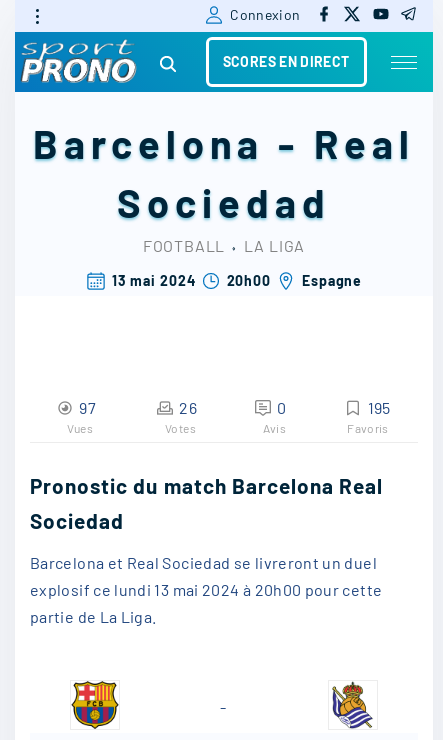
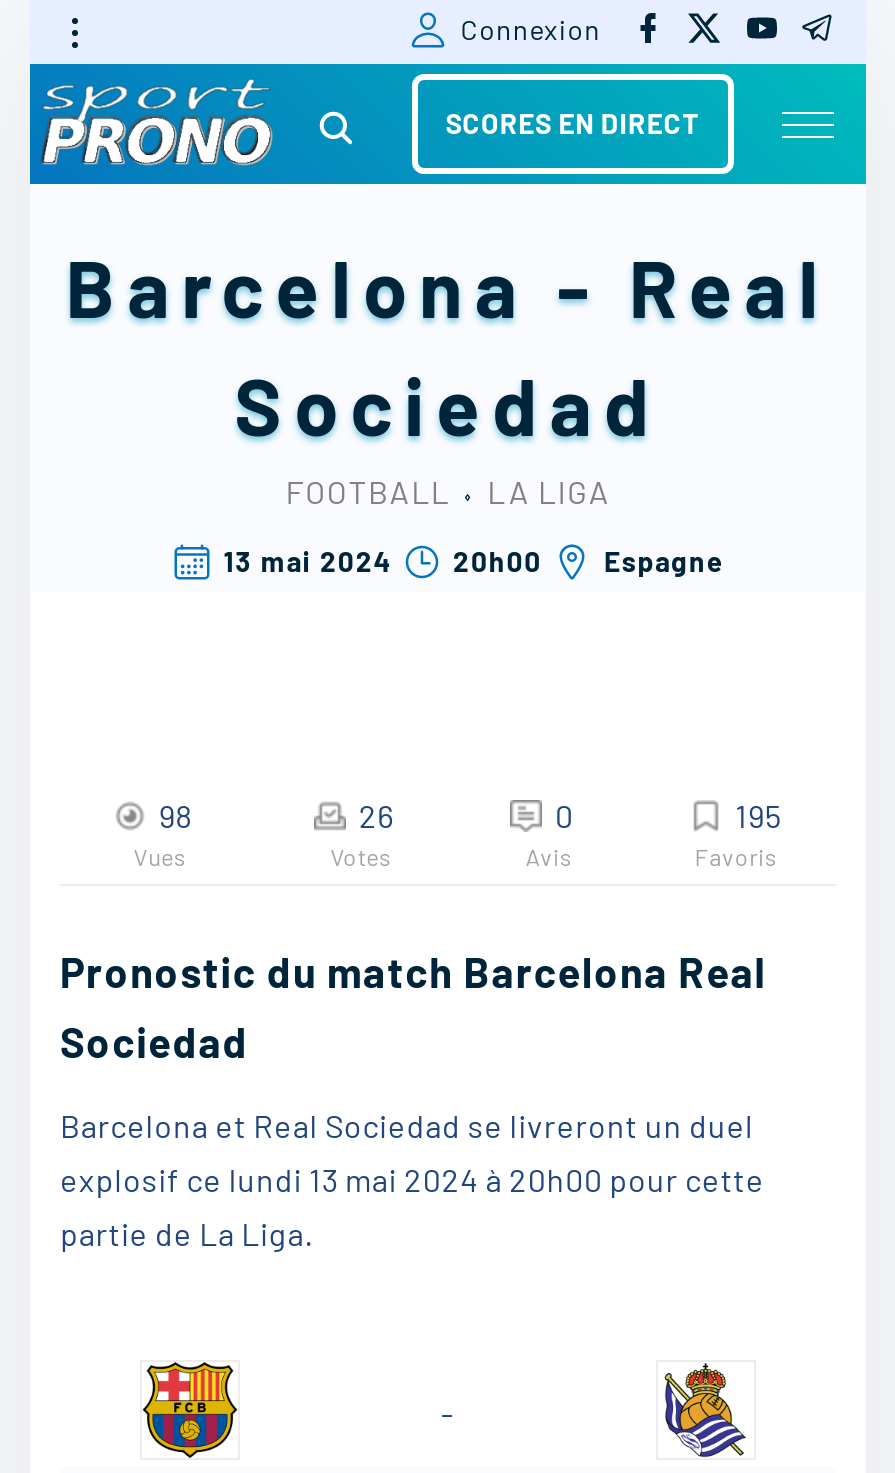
- 97
+ 98
